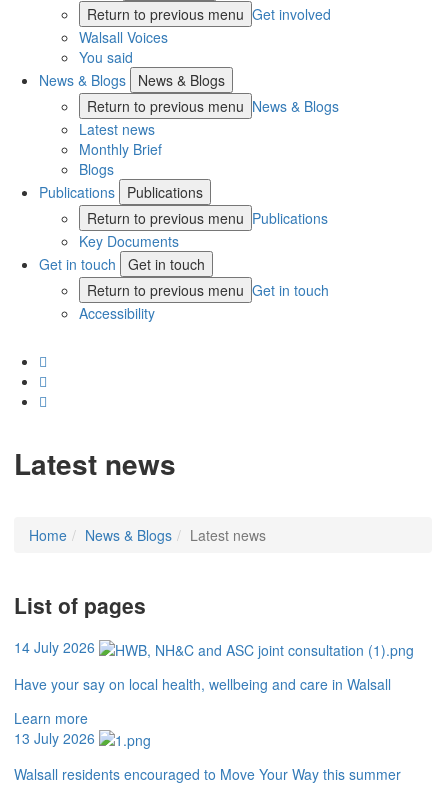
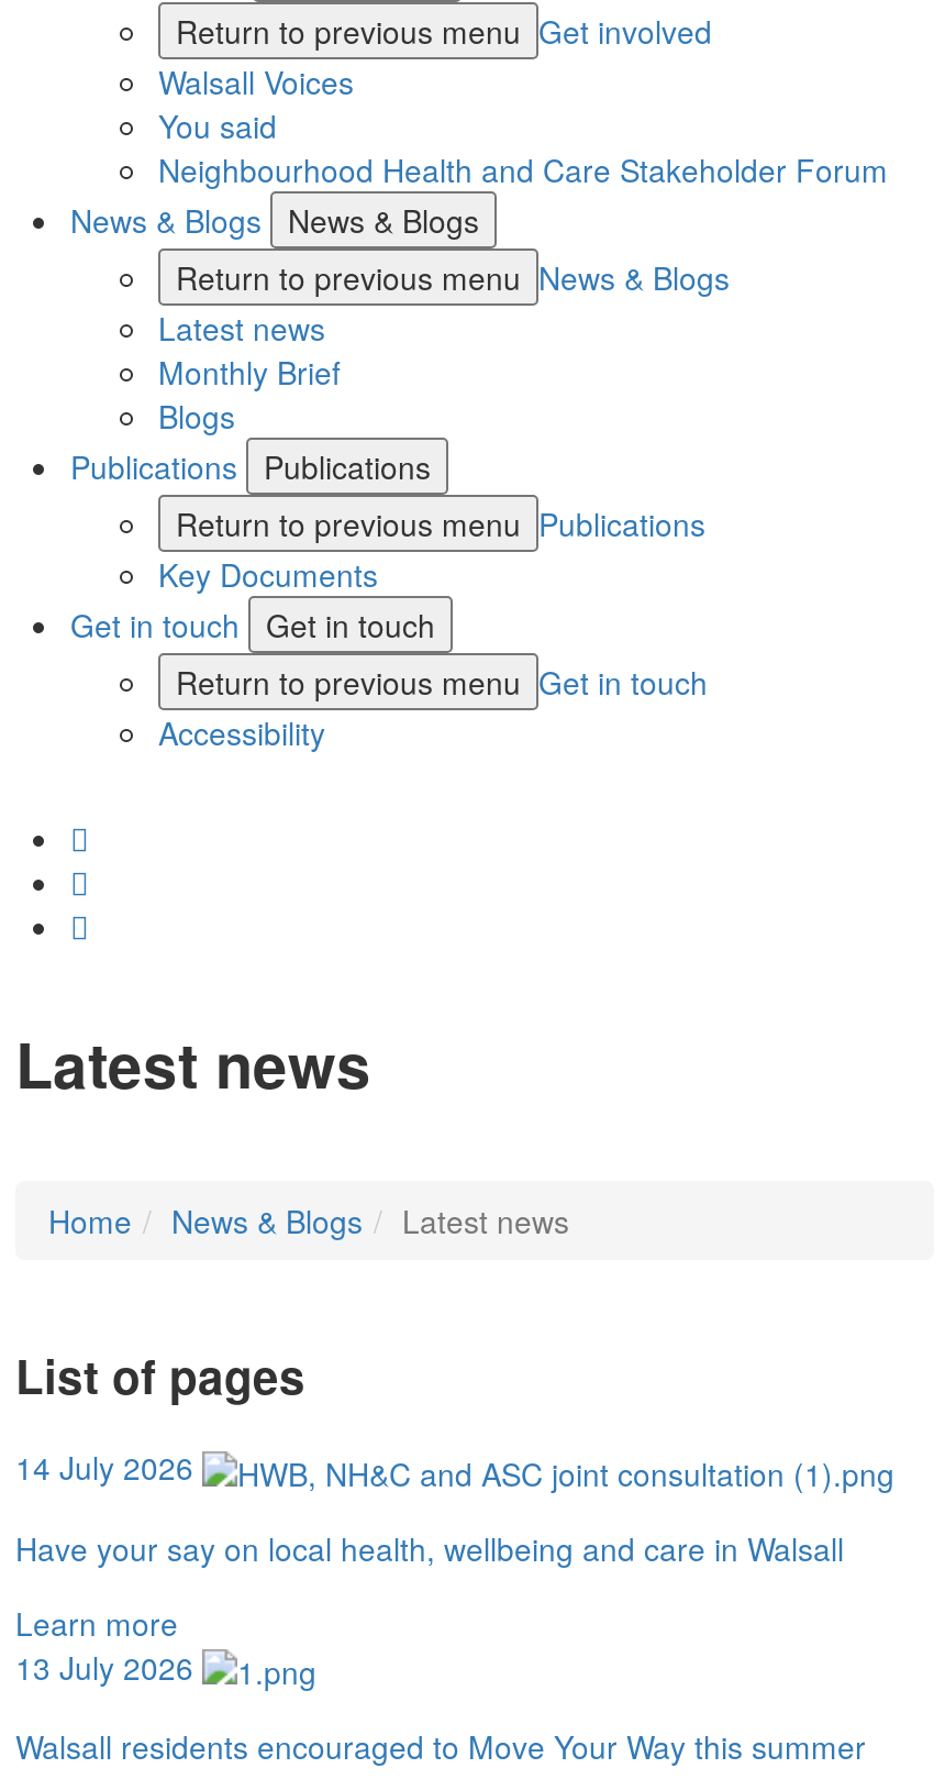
+ Neighbourhood Health and Care Stakeholder Forum
